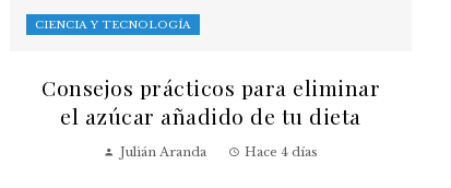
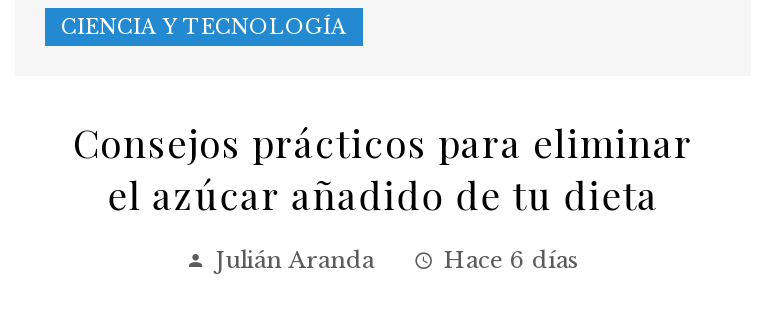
- Hace 4 días
+ Hace 6 días
